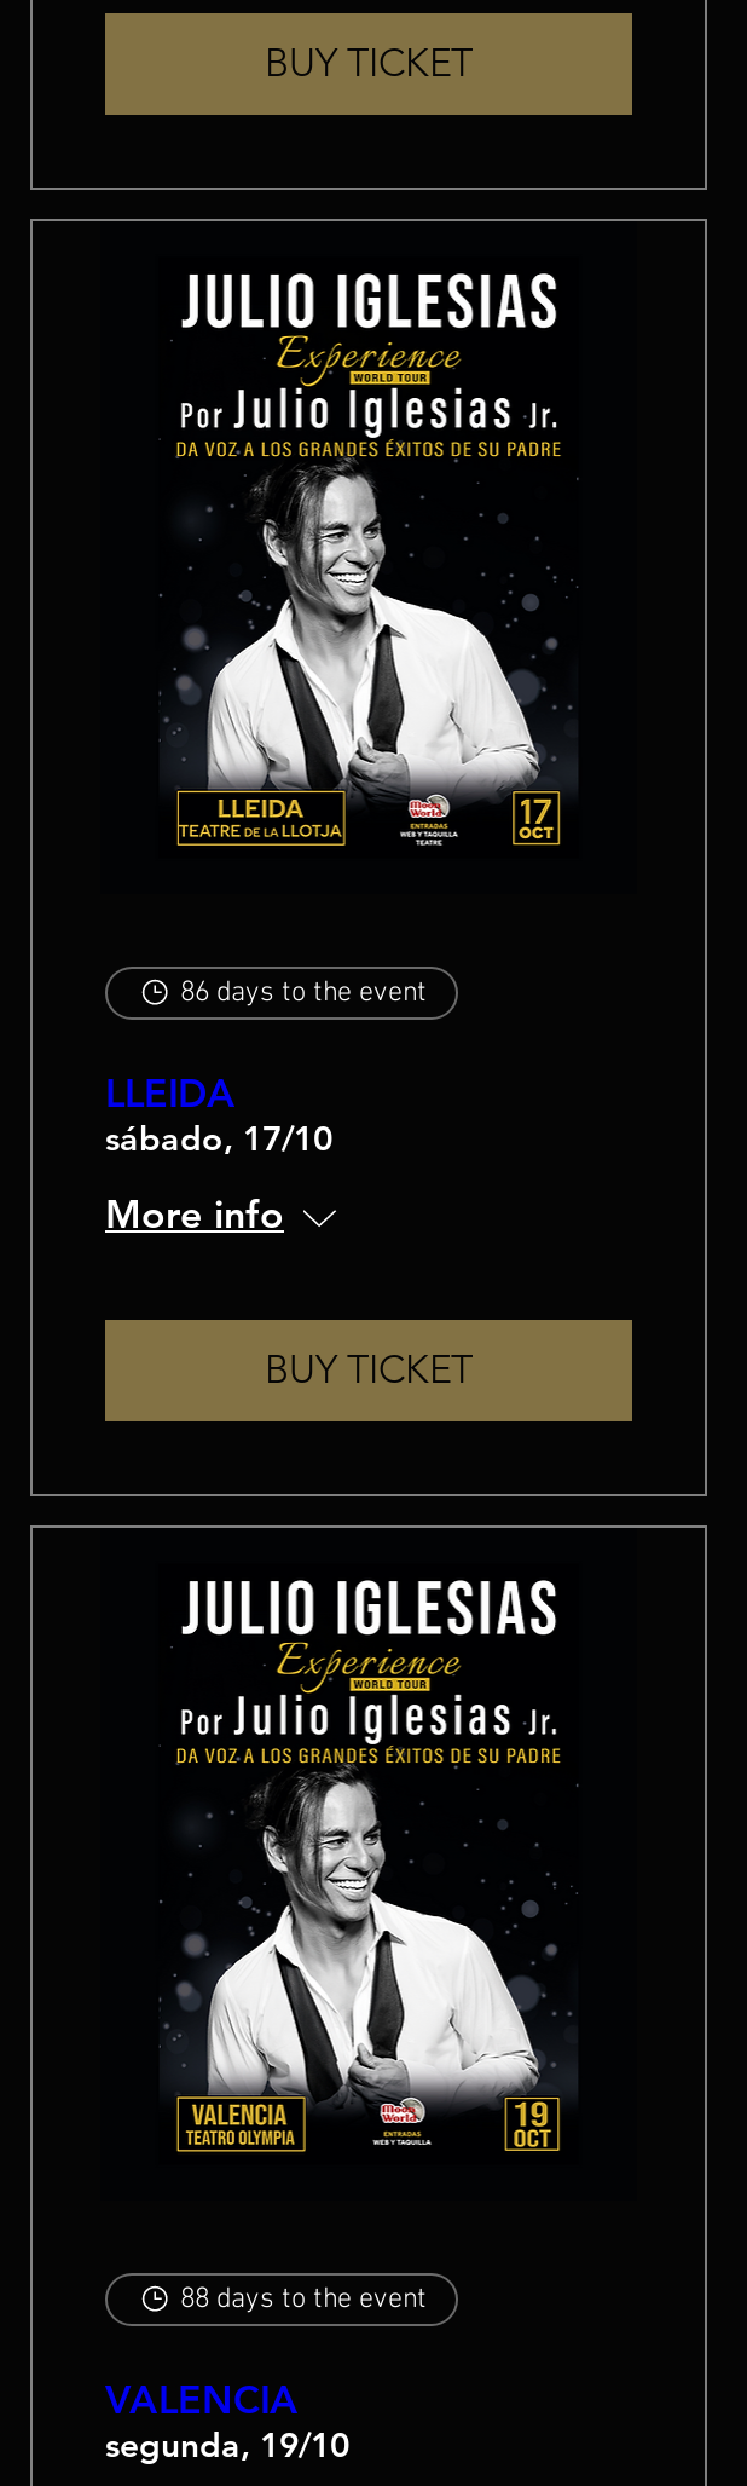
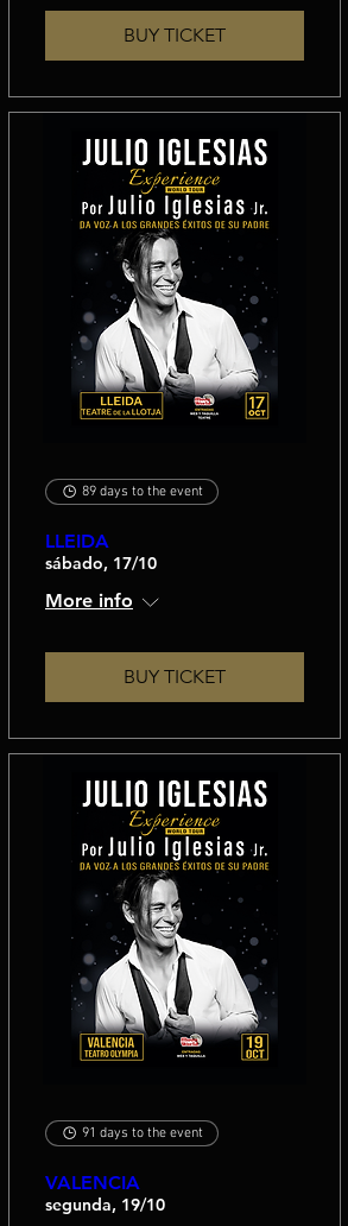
- 86 days to the event
+ 89 days to the event

- 88 days to the event
+ 91 days to the event
